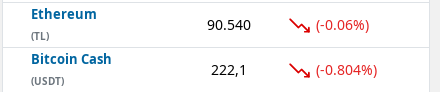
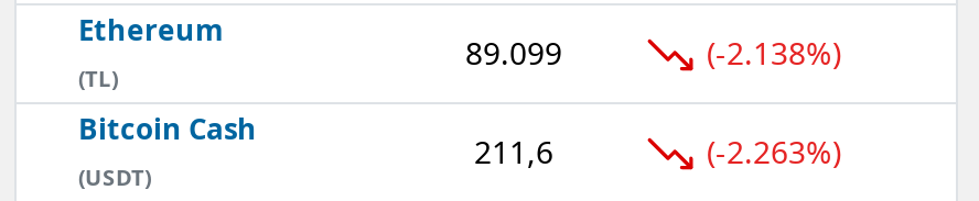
- 90.540
+ 89.099

- (-0.06%)
+ (-2.138%)

- 222,1
+ 211,6

- (-0.804%)
+ (-2.263%)
